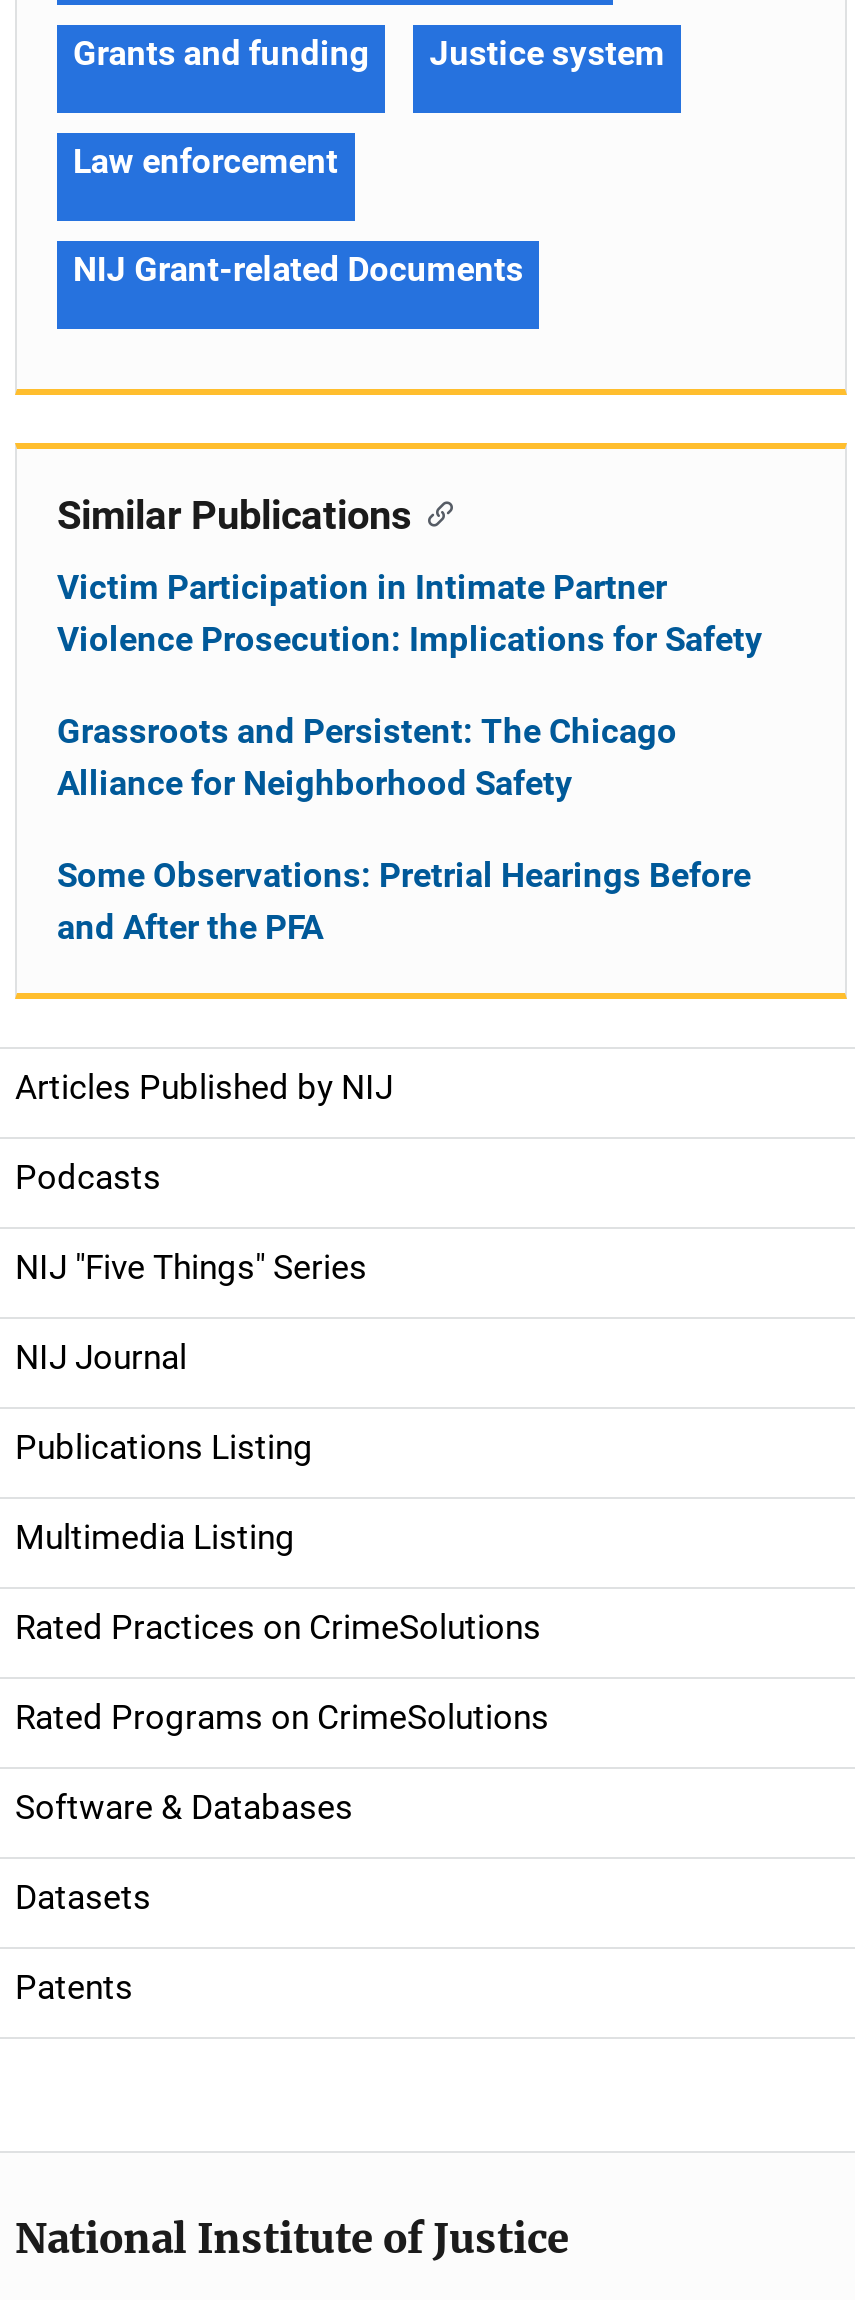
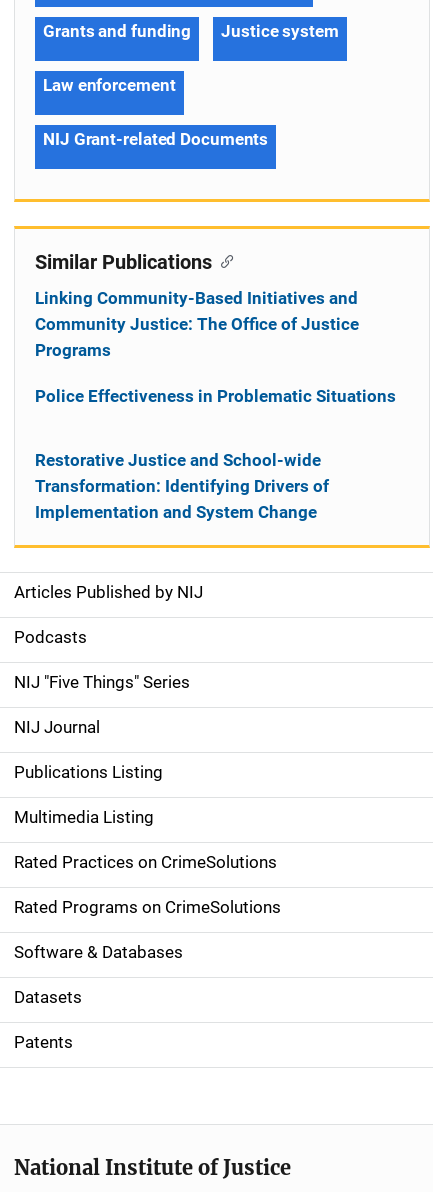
- Victim Participation in Intimate Partner
- Violence Prosecution: Implications for Safety
+ Linking Community-Based Initiatives and
+ Community Justice: The Office of Justice
+ Programs

- Grassroots and Persistent: The Chicago
- Alliance for Neighborhood Safety
+ Police Effectiveness in Problematic Situations

- Some Observations: Pretrial Hearings Before
- and After the PFA
+ Restorative Justice and School-wide
+ Transformation: Identifying Drivers of
+ Implementation and System Change
